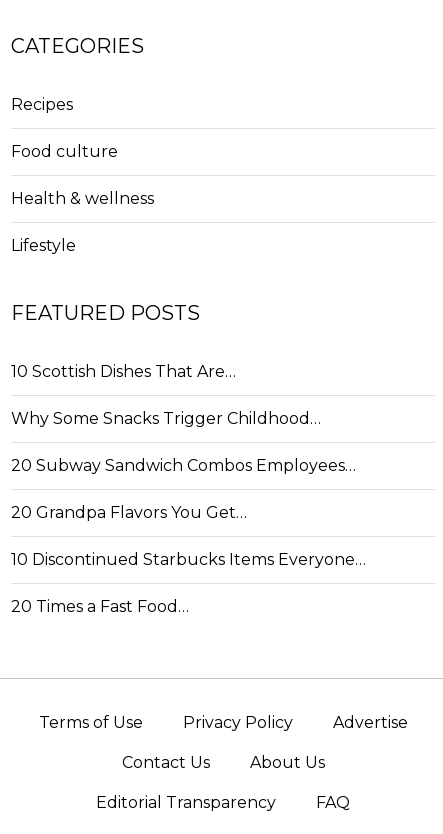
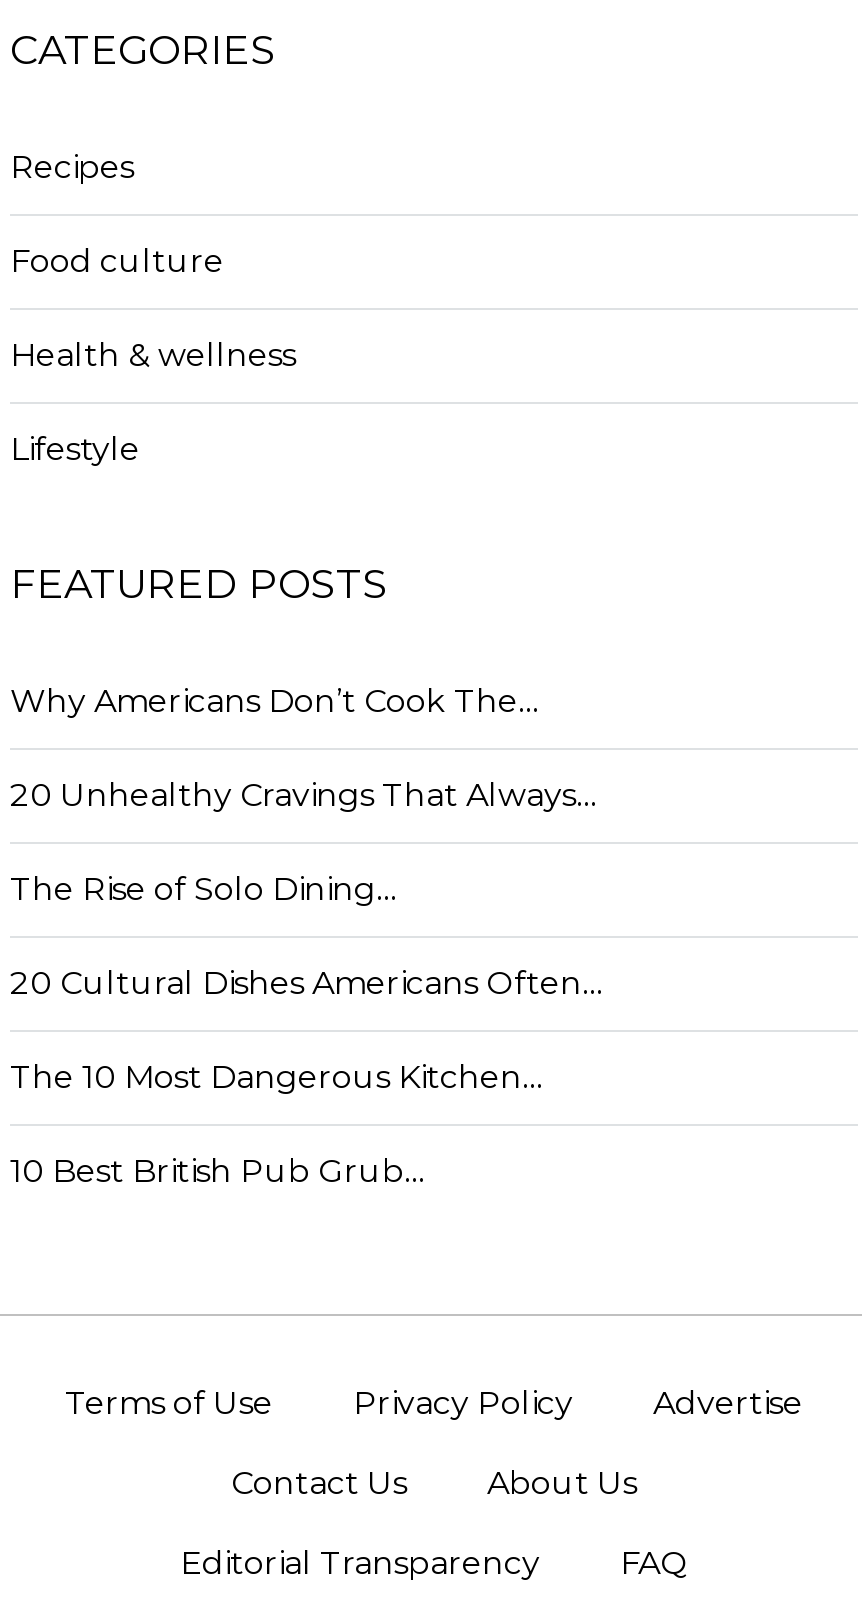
- 10 Scottish Dishes That Are…
+ Why Americans Don’t Cook The…

- Why Some Snacks Trigger Childhood…
+ 20 Unhealthy Cravings That Always…

- 20 Subway Sandwich Combos Employees…
+ The Rise of Solo Dining…

- 20 Grandpa Flavors You Get…
+ 20 Cultural Dishes Americans Often…

- 10 Discontinued Starbucks Items Everyone…
+ The 10 Most Dangerous Kitchen…

- 20 Times a Fast Food…
+ 10 Best British Pub Grub…
